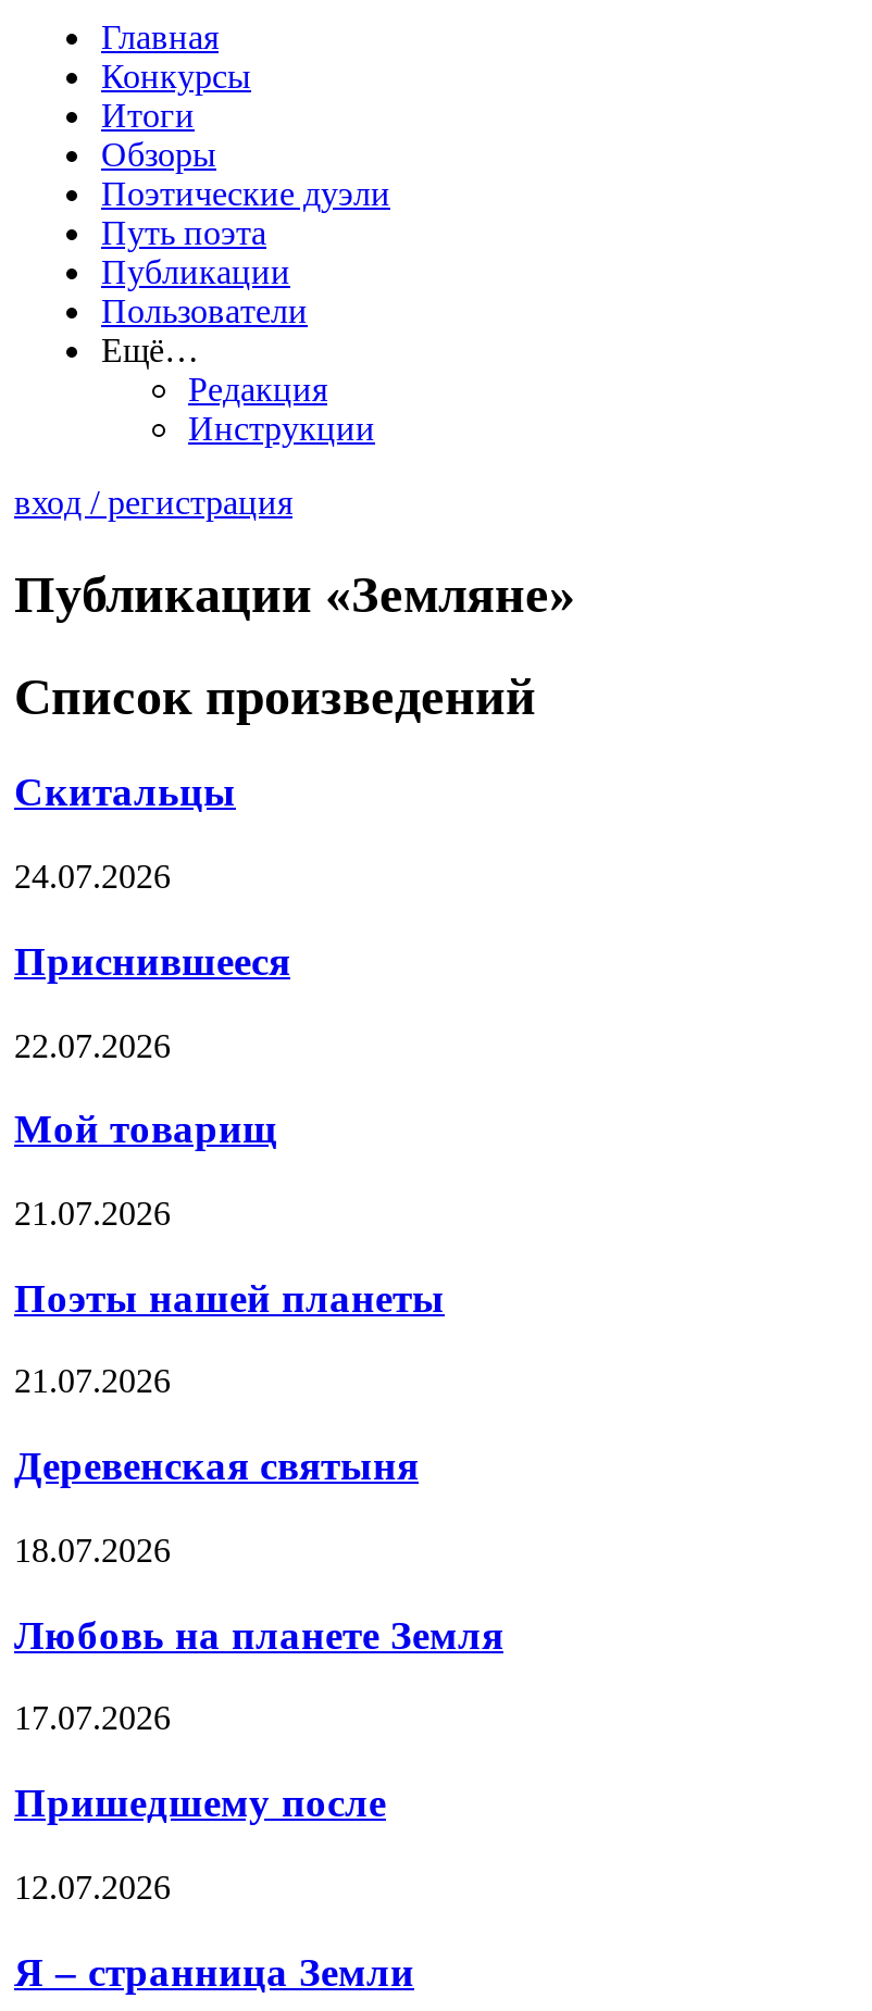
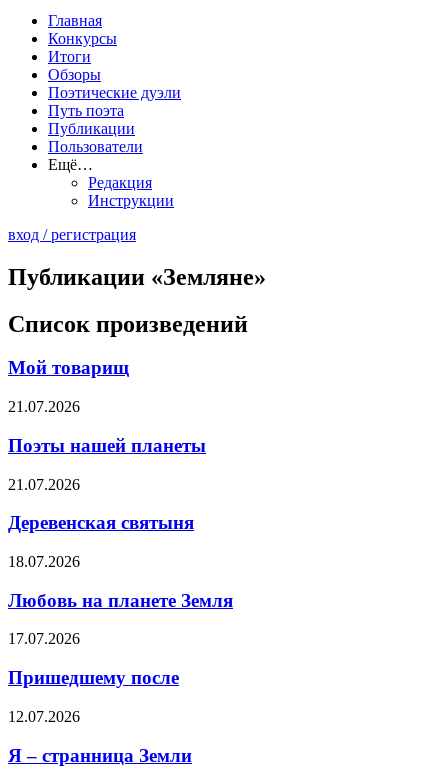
- Скитальцы
- 24.07.2026
- Приснившееся
- 22.07.2026
